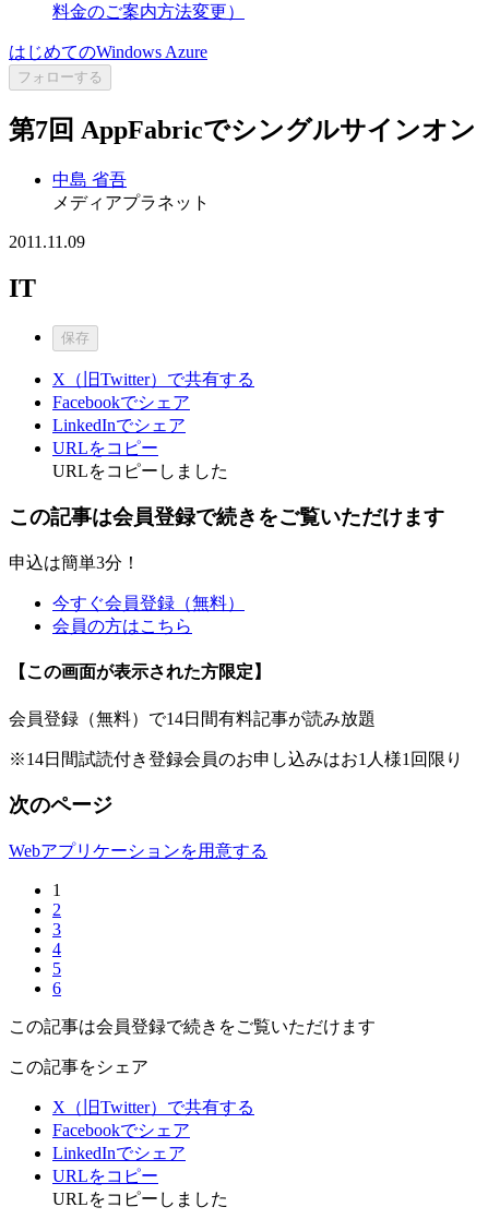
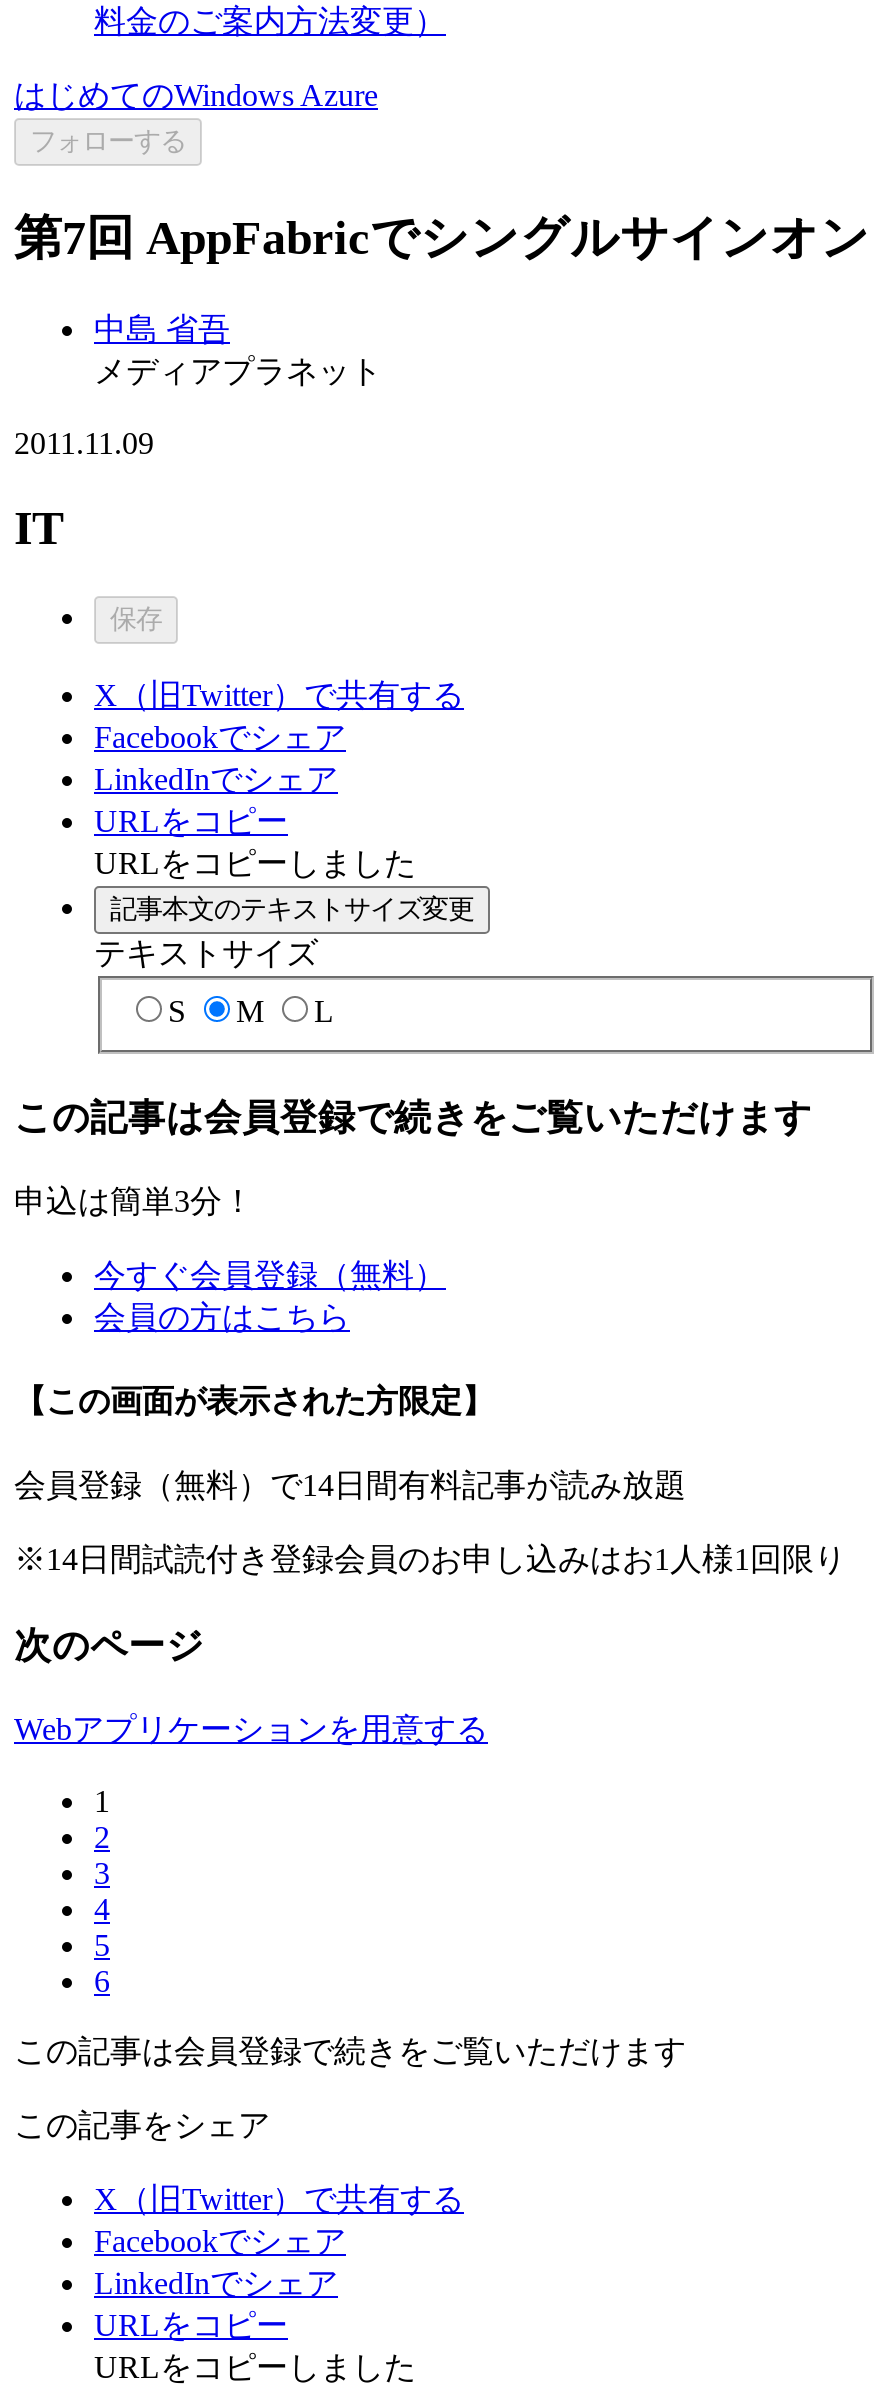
+ 記事本文のテキストサイズ変更
+ テキストサイズ
+ S
+ M
+ L
